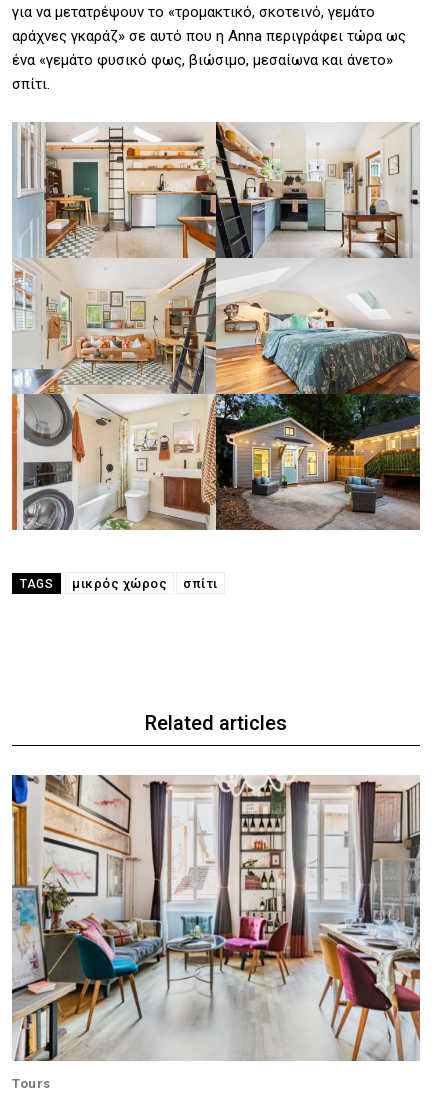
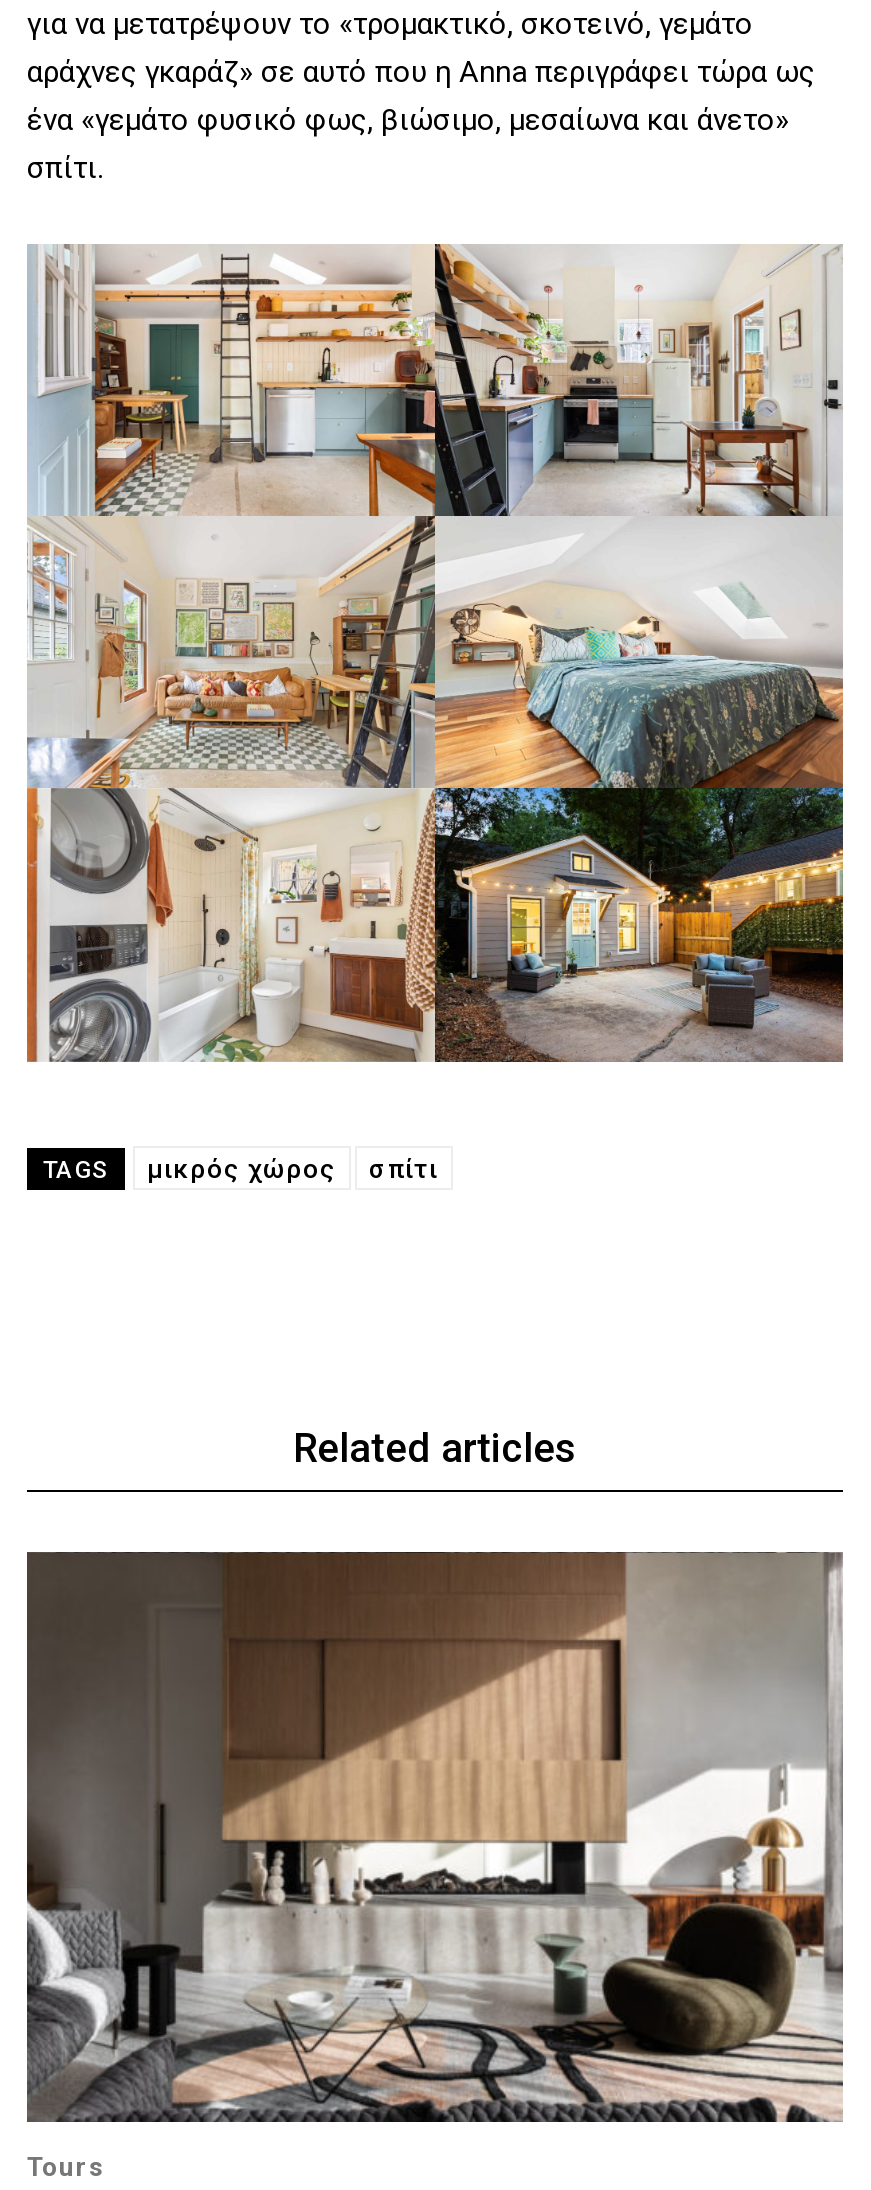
- [image]
+ [image]
